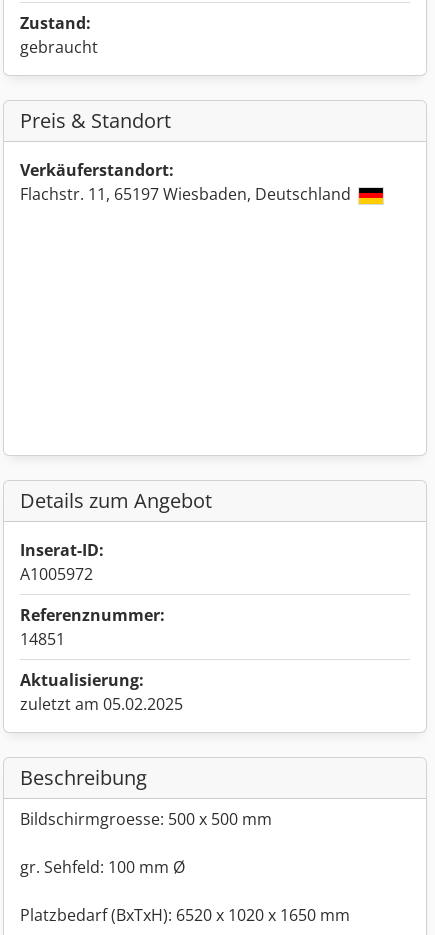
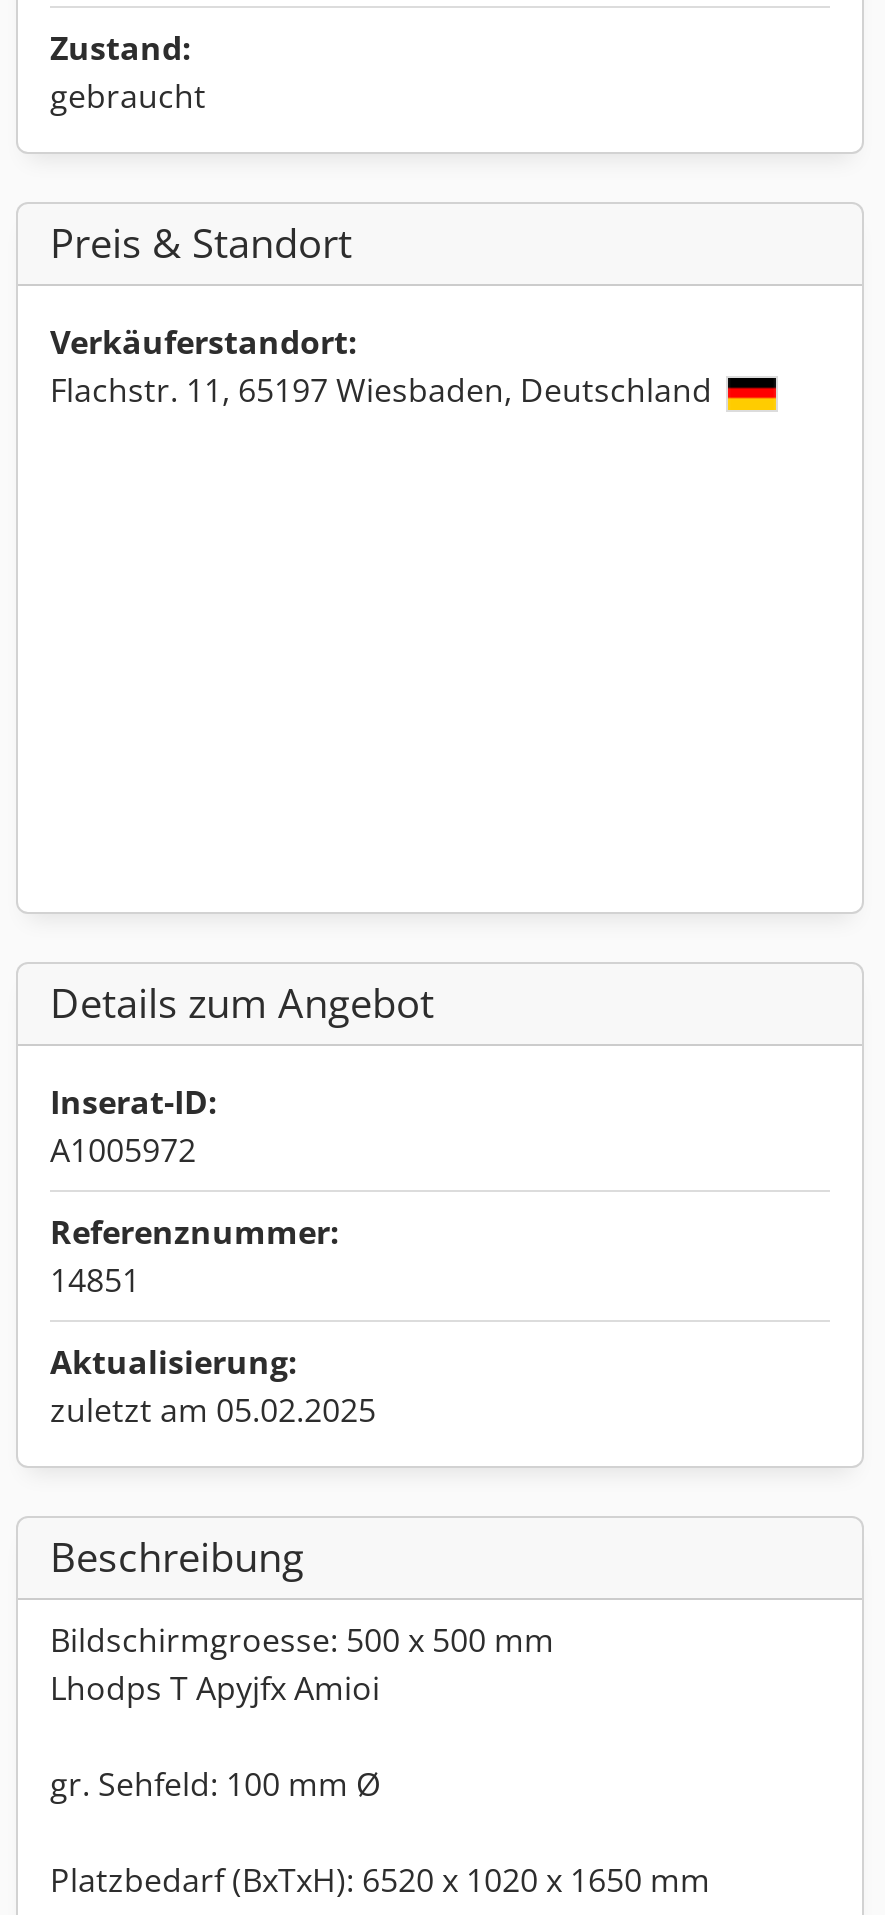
+ Lhodps T Apyjfx Amioi
